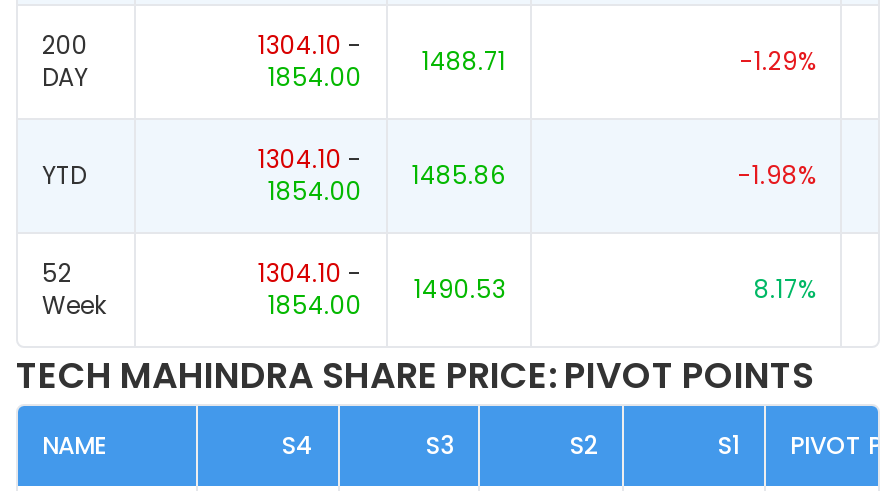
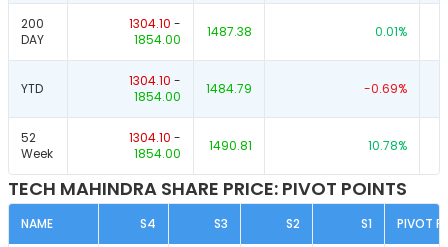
- 1304.10 - 1854.00 1488.71
+ 1304.10 - 1854.00 1487.38

- -1.29%
+ 0.01%

- 1304.10 - 1854.00 1485.86
+ 1304.10 - 1854.00 1484.79

- -1.98%
+ -0.69%

- 1304.10 - 1854.00 1490.53
+ 1304.10 - 1854.00 1490.81

- 8.17%
+ 10.78%
